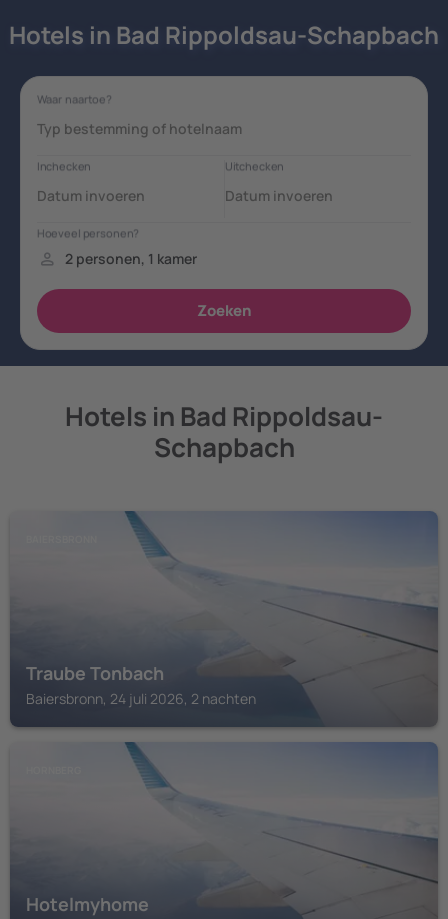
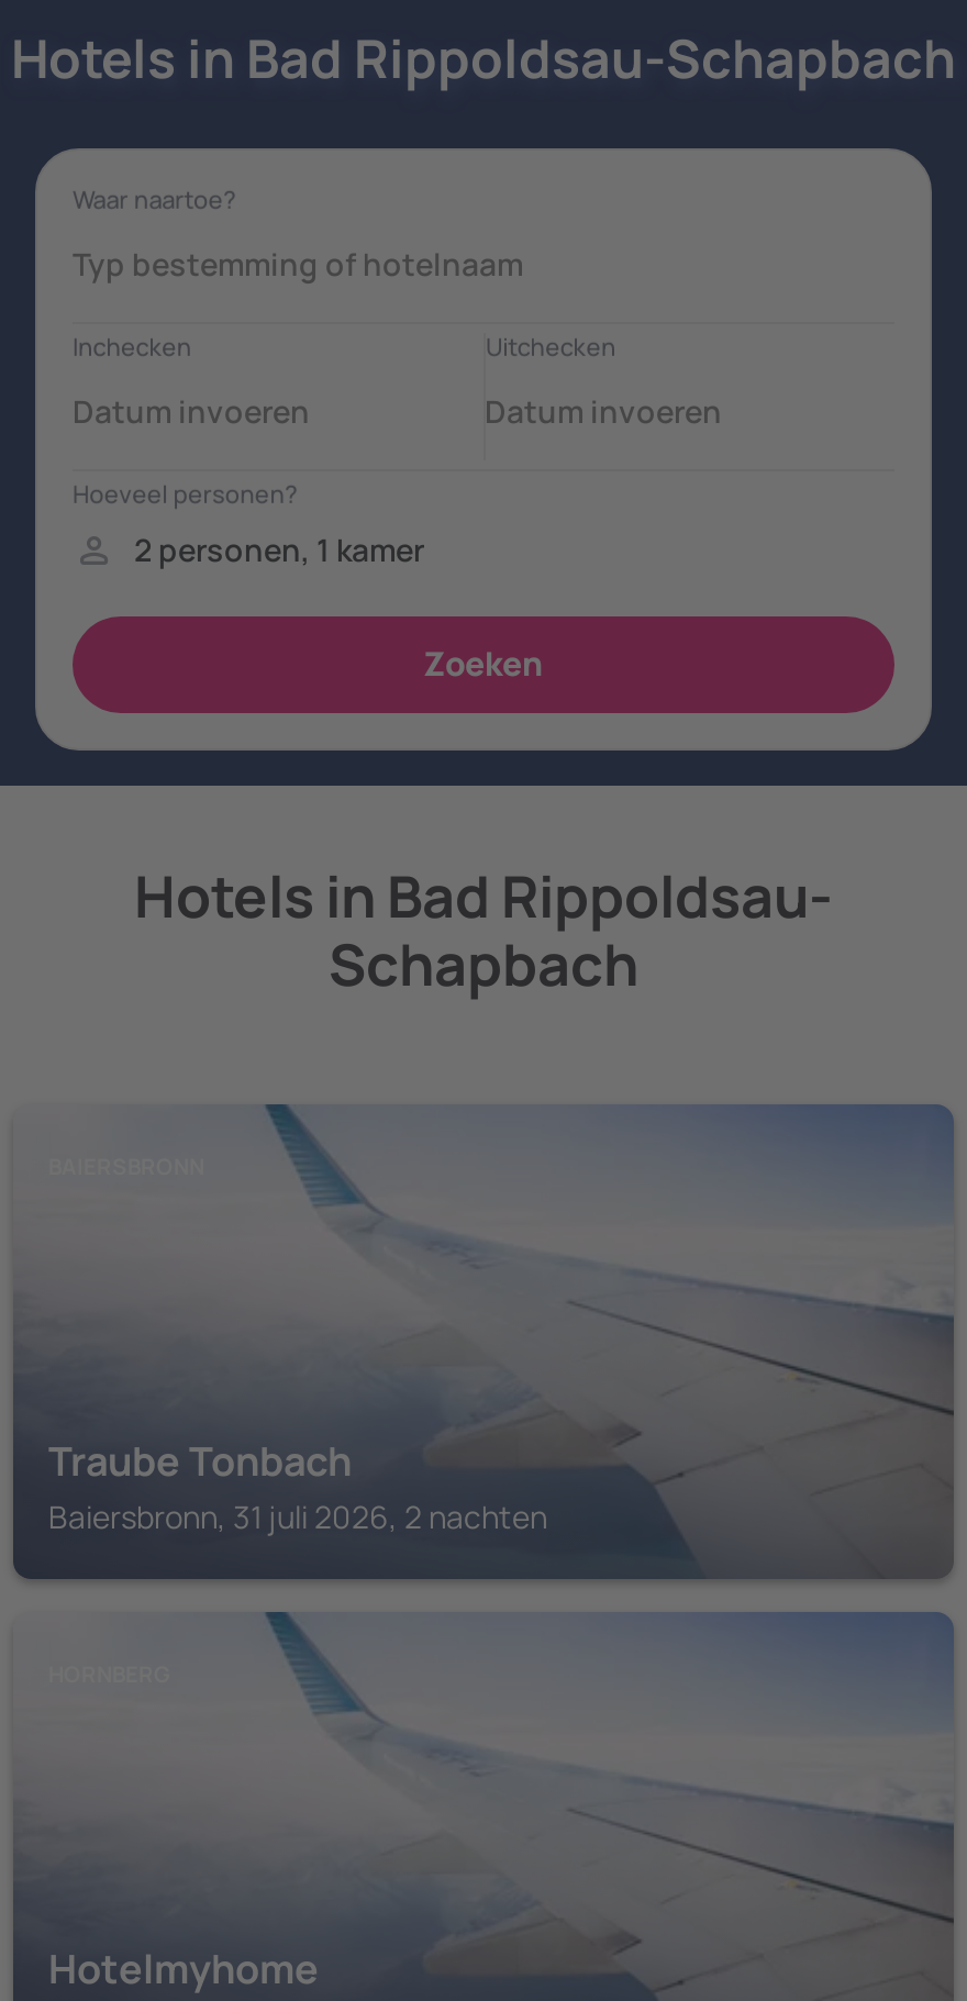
- Baiersbronn, 24 juli 2026, 2 nachten
+ Baiersbronn, 31 juli 2026, 2 nachten
